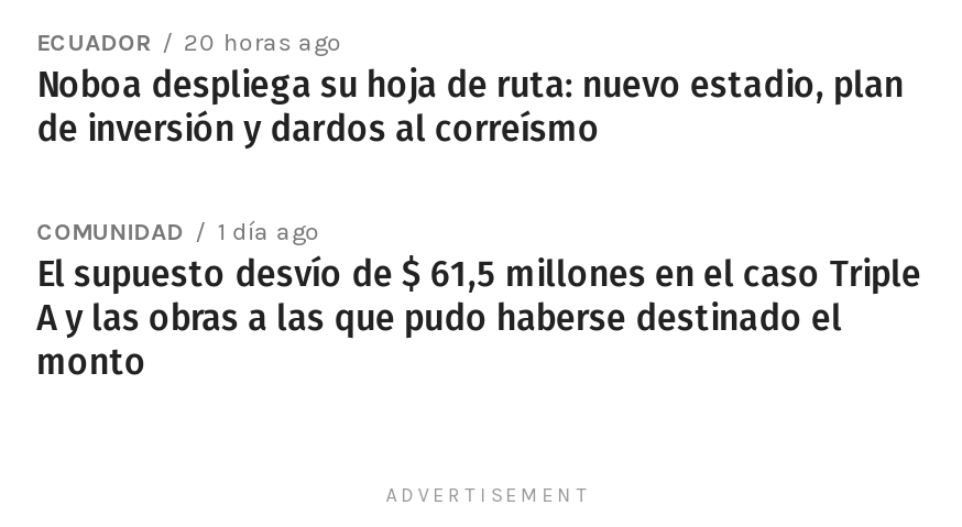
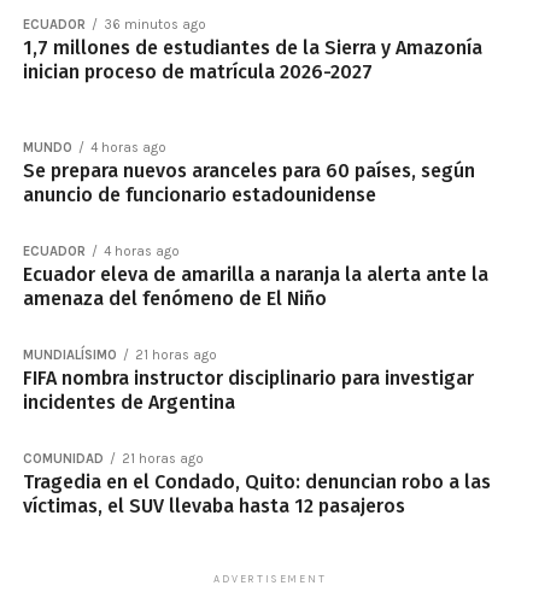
- 20 horas ago
- Noboa despliega su hoja de ruta: nuevo estadio, plan
- de inversión y dardos al correísmo
+ 36 minutos ago
+ 1,7 millones de estudiantes de la Sierra y Amazonía
+ inician proceso de matrícula 2026-2027
+ MUNDO
+ 4 horas ago
+ Se prepara nuevos aranceles para 60 países, según
+ anuncio de funcionario estadounidense
+ ECUADOR
+ 4 horas ago
+ Ecuador eleva de amarilla a naranja la alerta ante la
+ amenaza del fenómeno de El Niño
+ MUNDIALÍSIMO
+ 21 horas ago
+ FIFA nombra instructor disciplinario para investigar
+ incidentes de Argentina

- 1 día ago
- El supuesto desvío de $ 61,5 millones en el caso Triple
- A y las obras a las que pudo haberse destinado el
- monto
+ 21 horas ago
+ Tragedia en el Condado, Quito: denuncian robo a las
+ víctimas, el SUV llevaba hasta 12 pasajeros

moved down: COMUNIDAD
